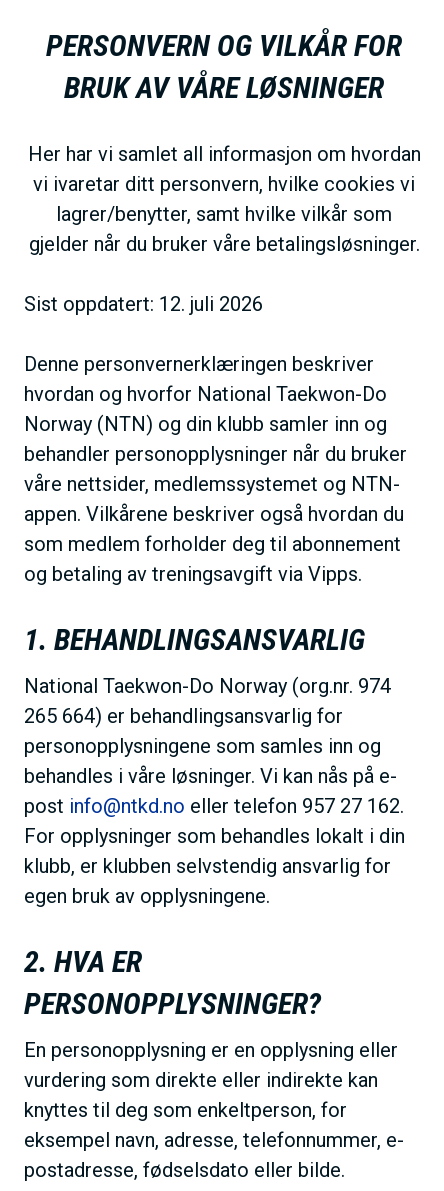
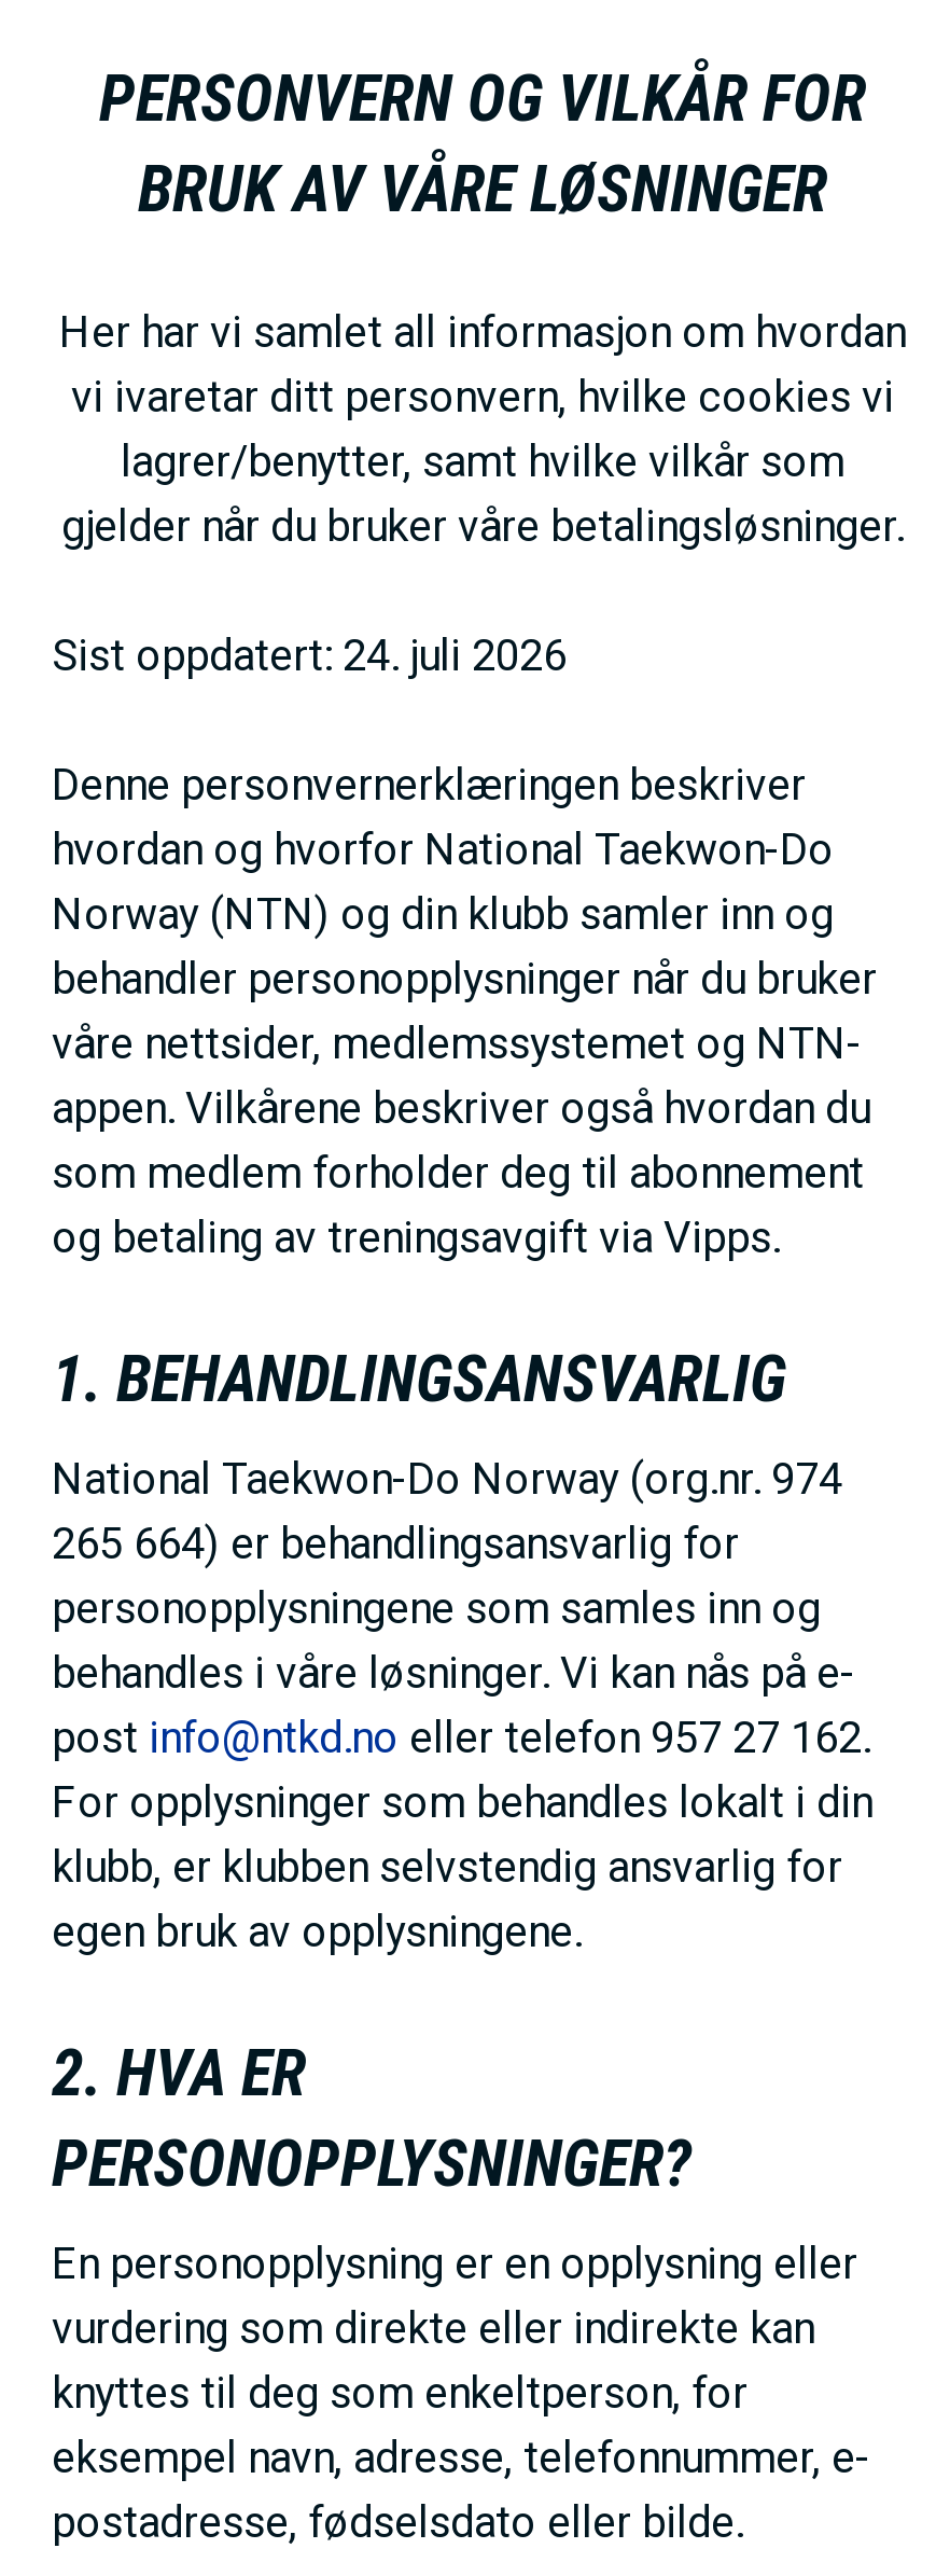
- Sist oppdatert: 12. juli 2026
+ Sist oppdatert: 24. juli 2026
